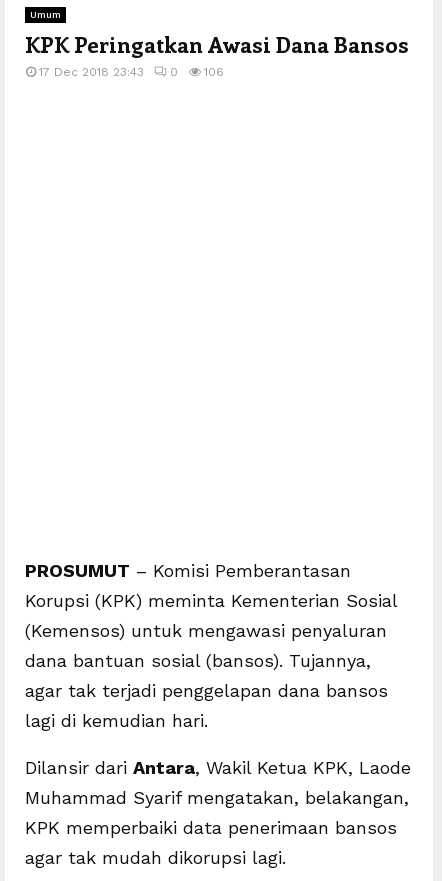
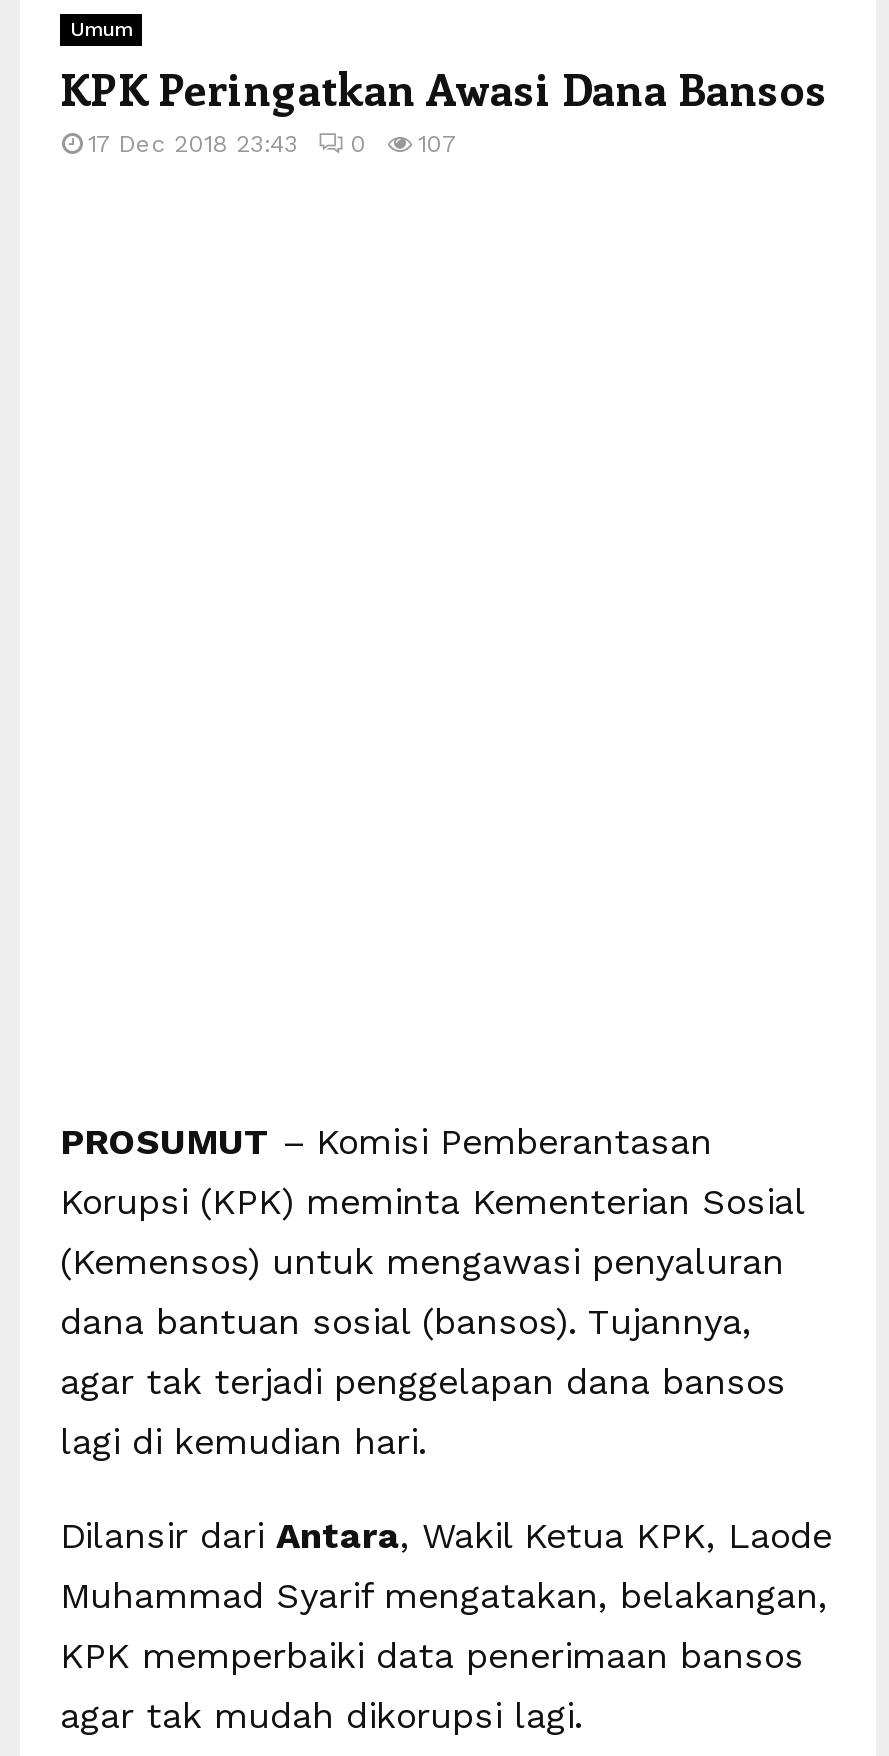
- 106
+ 107
